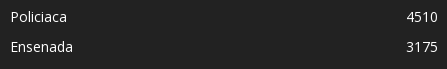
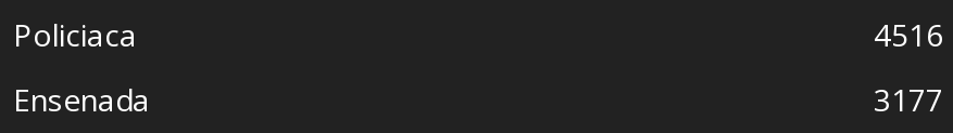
- 4510
+ 4516

- 3175
+ 3177
